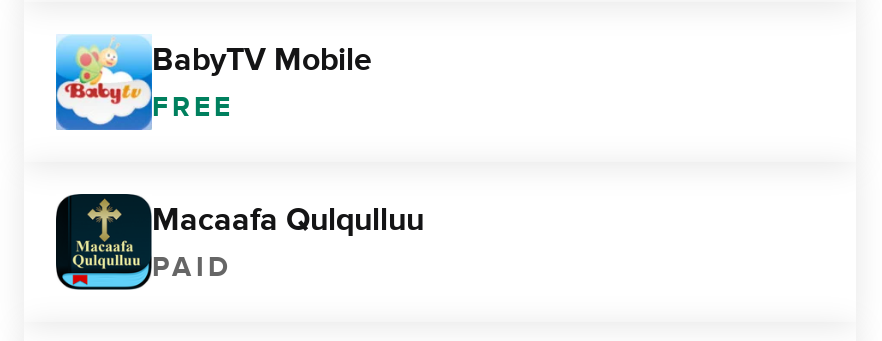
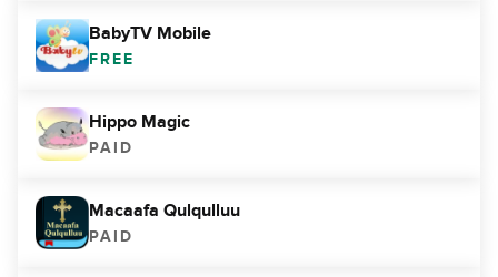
+ [image]
+ Hippo Magic
+ PAID
